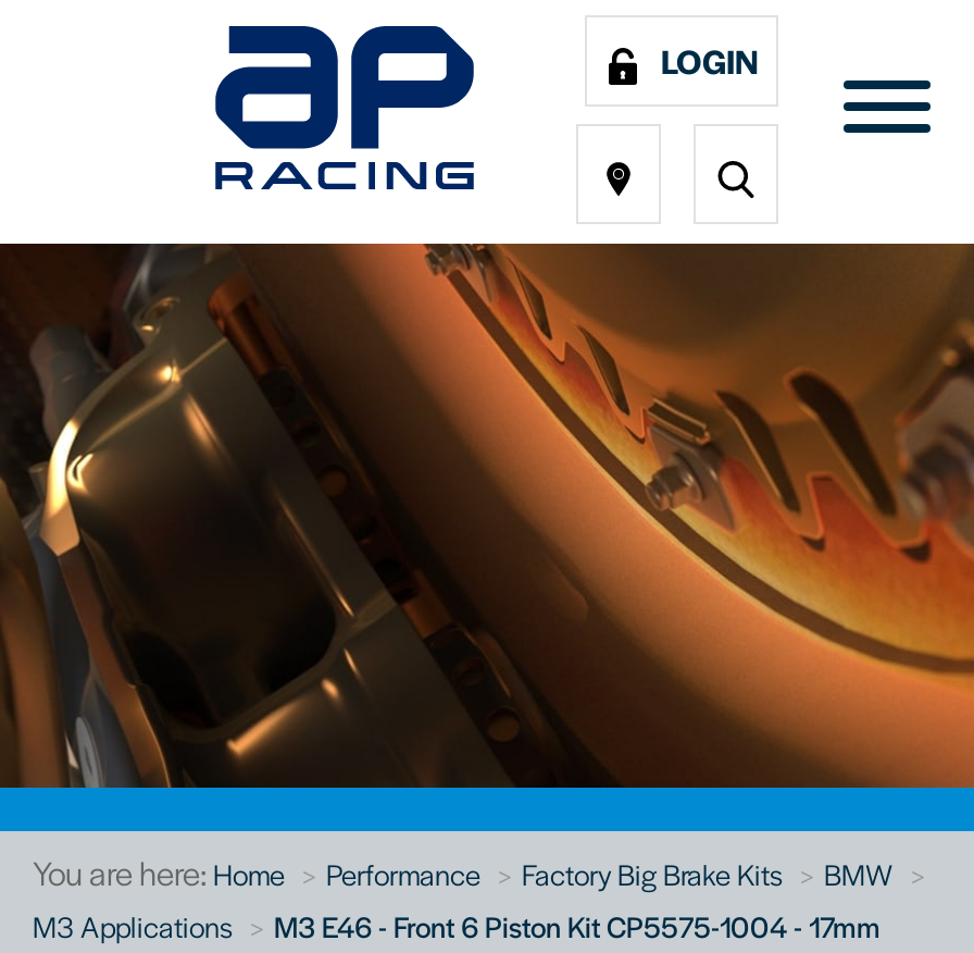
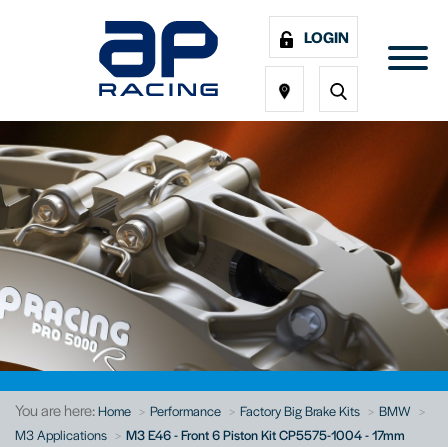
- [image]
+ [image]
